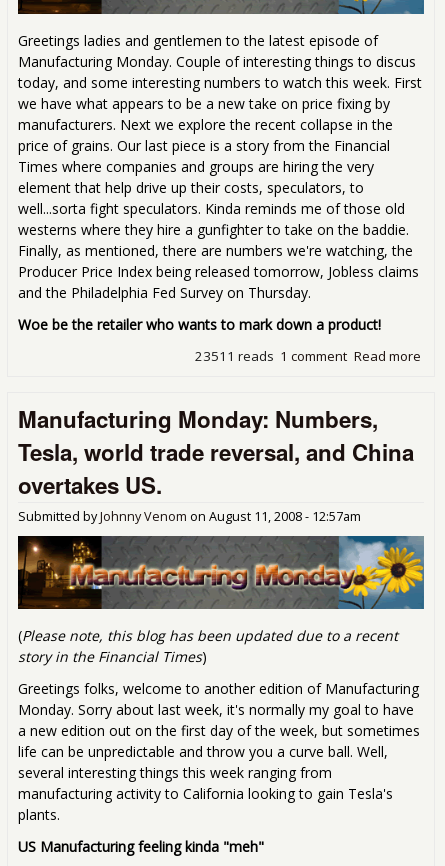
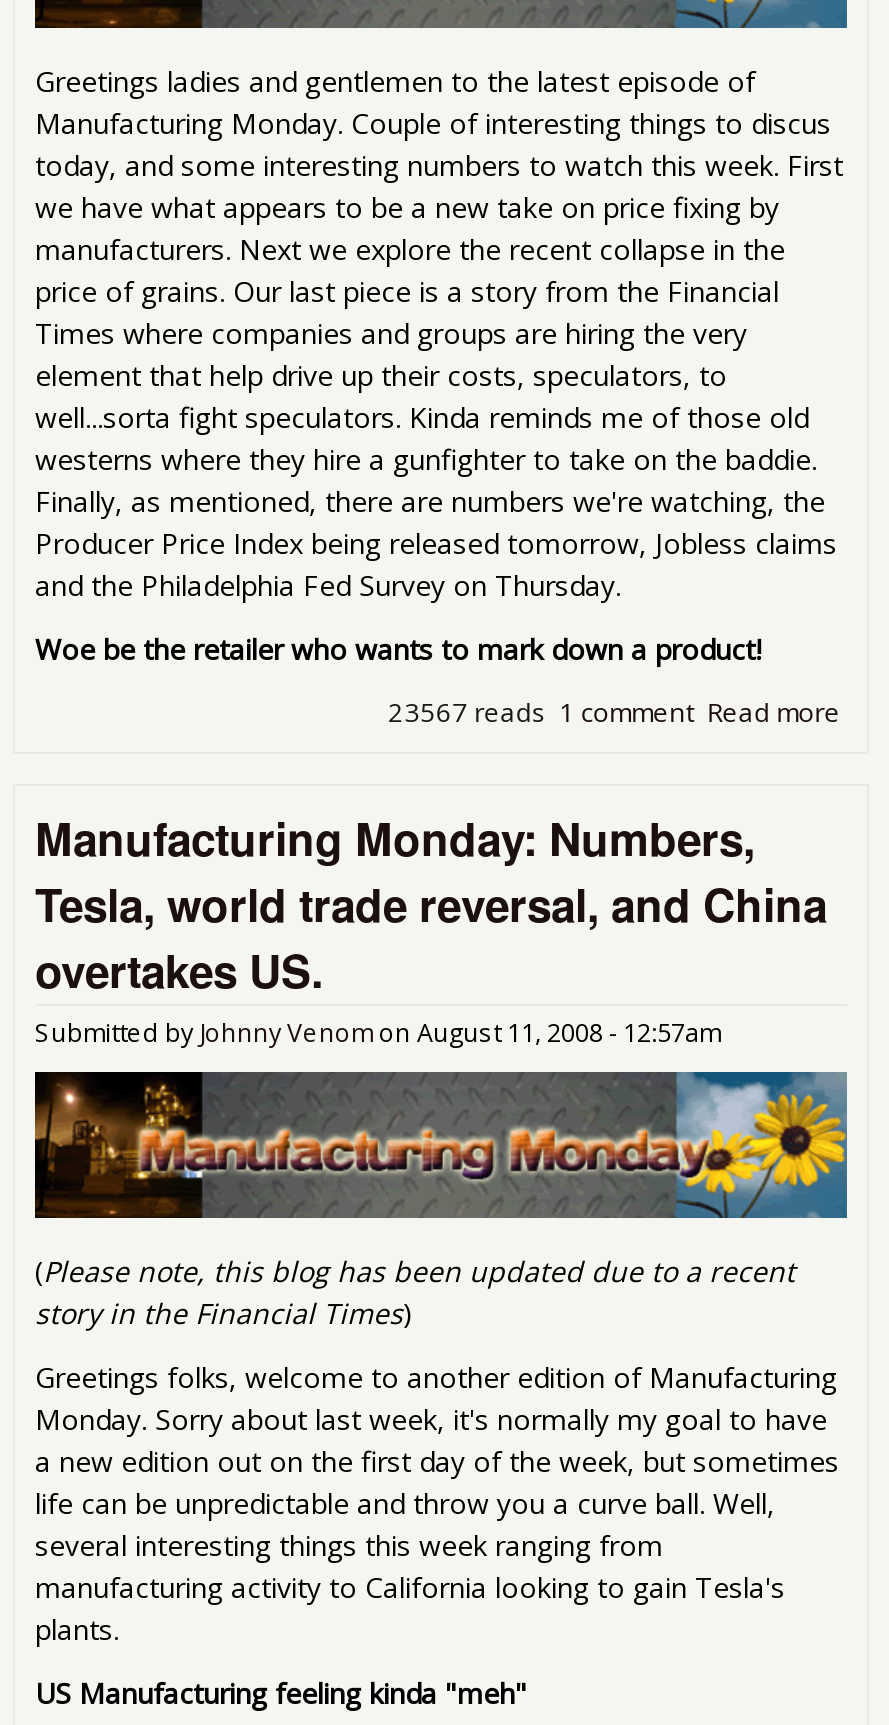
- 23511 reads
+ 23567 reads
